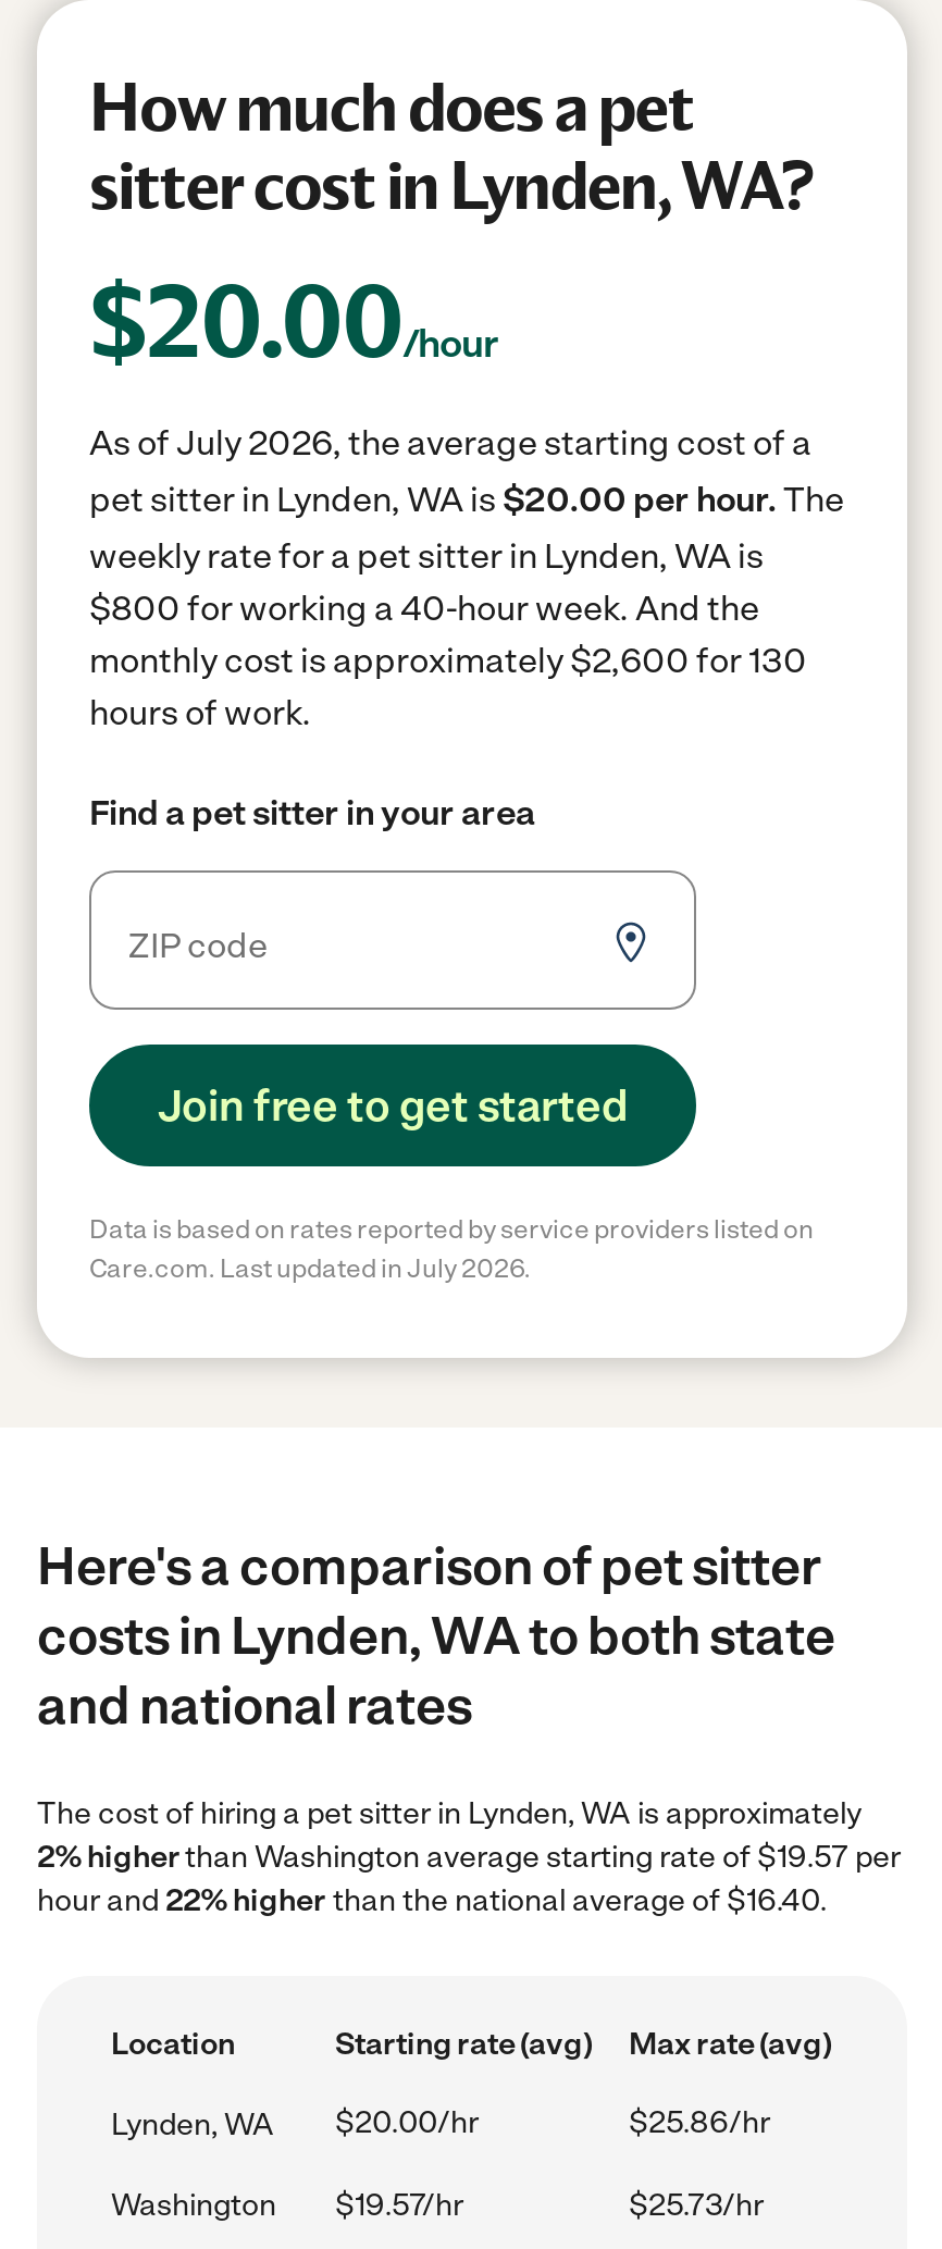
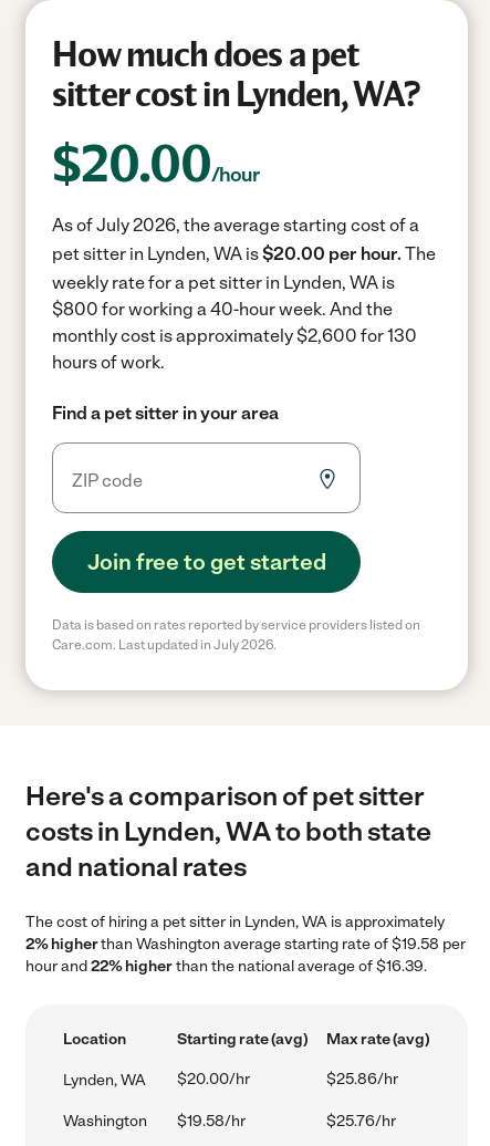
- 2% higherthan Washington average starting rate of $19.57 per
+ 2% higherthan Washington average starting rate of $19.58 per

- hour and 22% higher than the national average of $16.40.
+ hour and 22% higher than the national average of $16.39.

- $19.57/hr
- $25.73/hr
+ $19.58/hr
+ $25.76/hr
